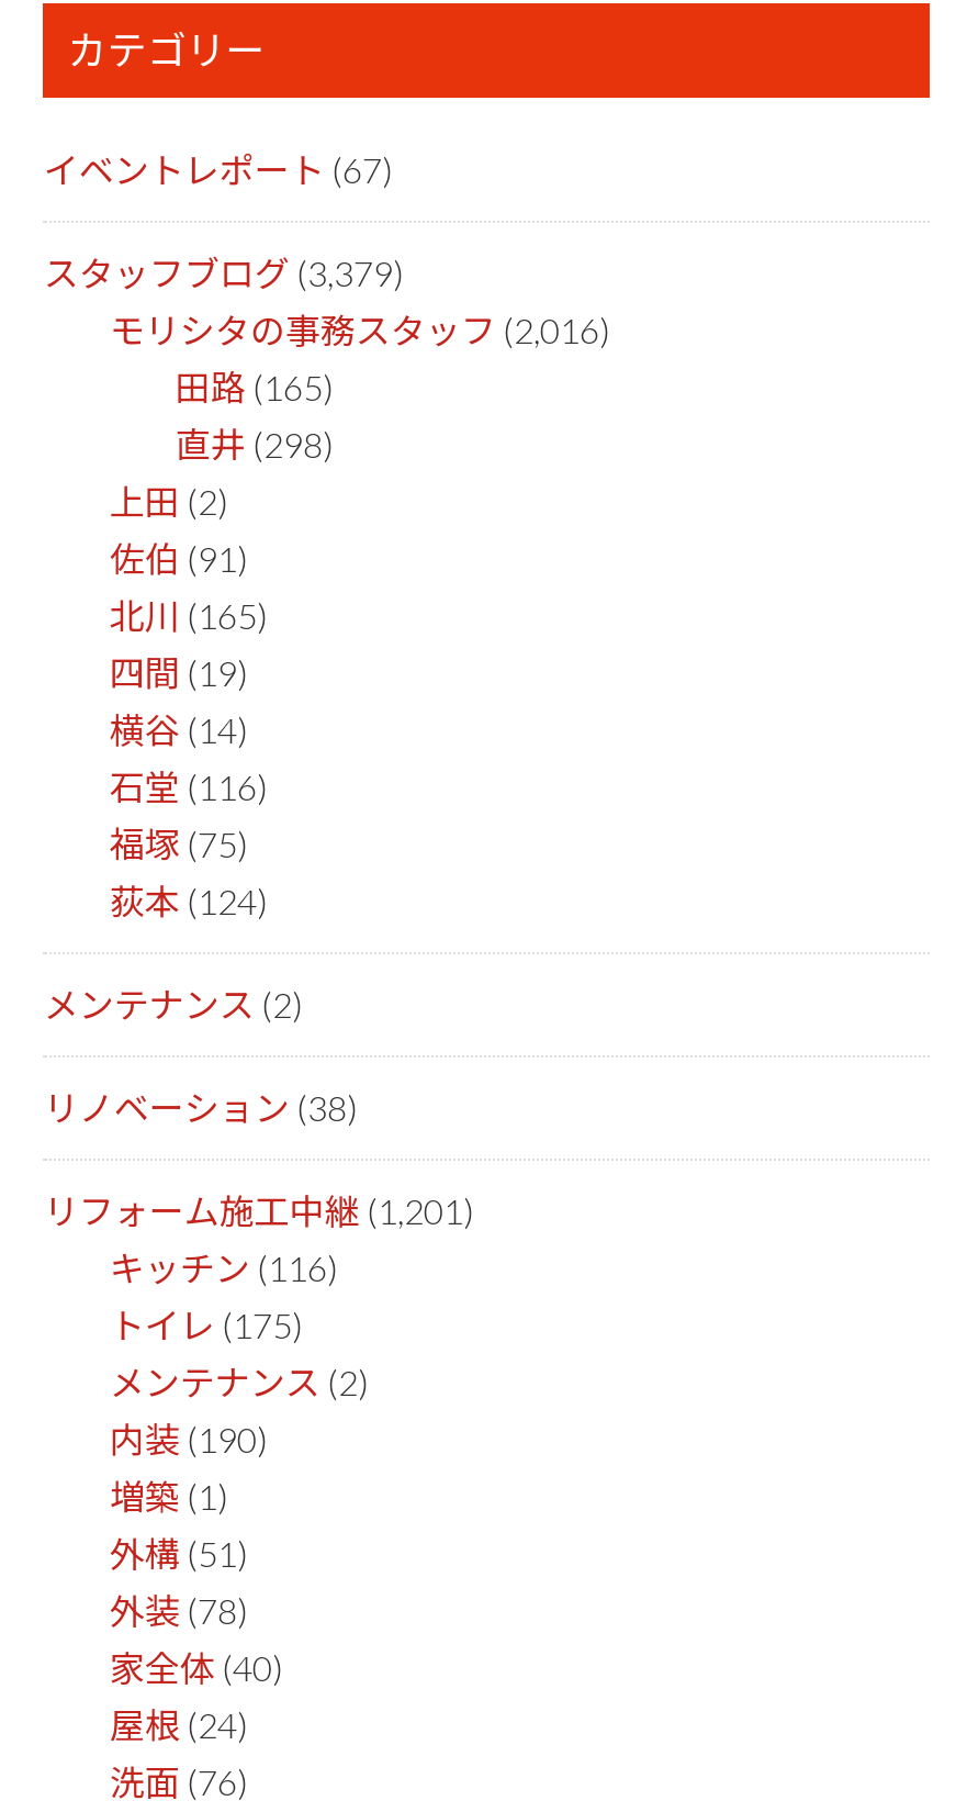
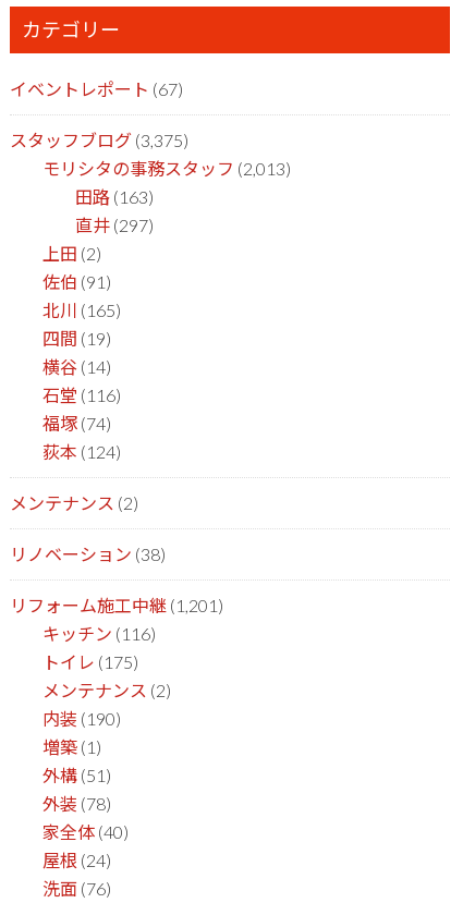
- スタッフブログ(3,379)
+ スタッフブログ(3,375)

- モリシタの事務スタッフ(2,016)
+ モリシタの事務スタッフ(2,013)

- 田路(165)
+ 田路(163)

- 直井(298)
+ 直井(297)

- 福塚(75)
+ 福塚(74)
